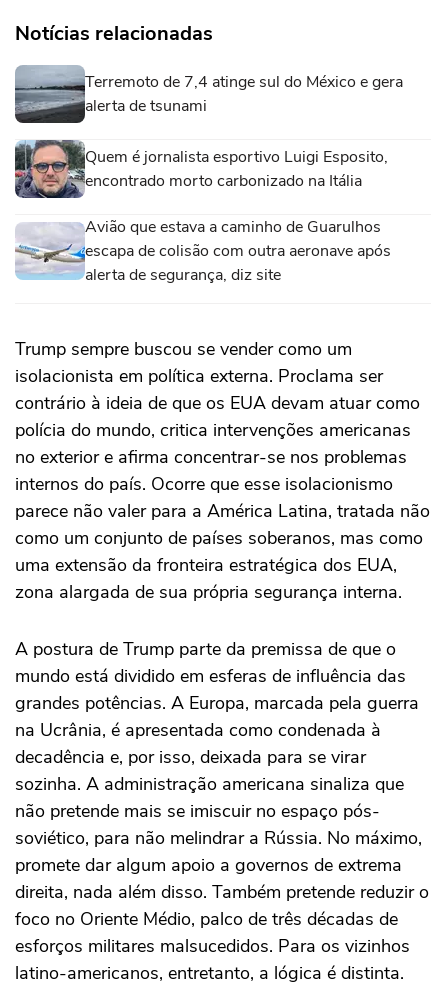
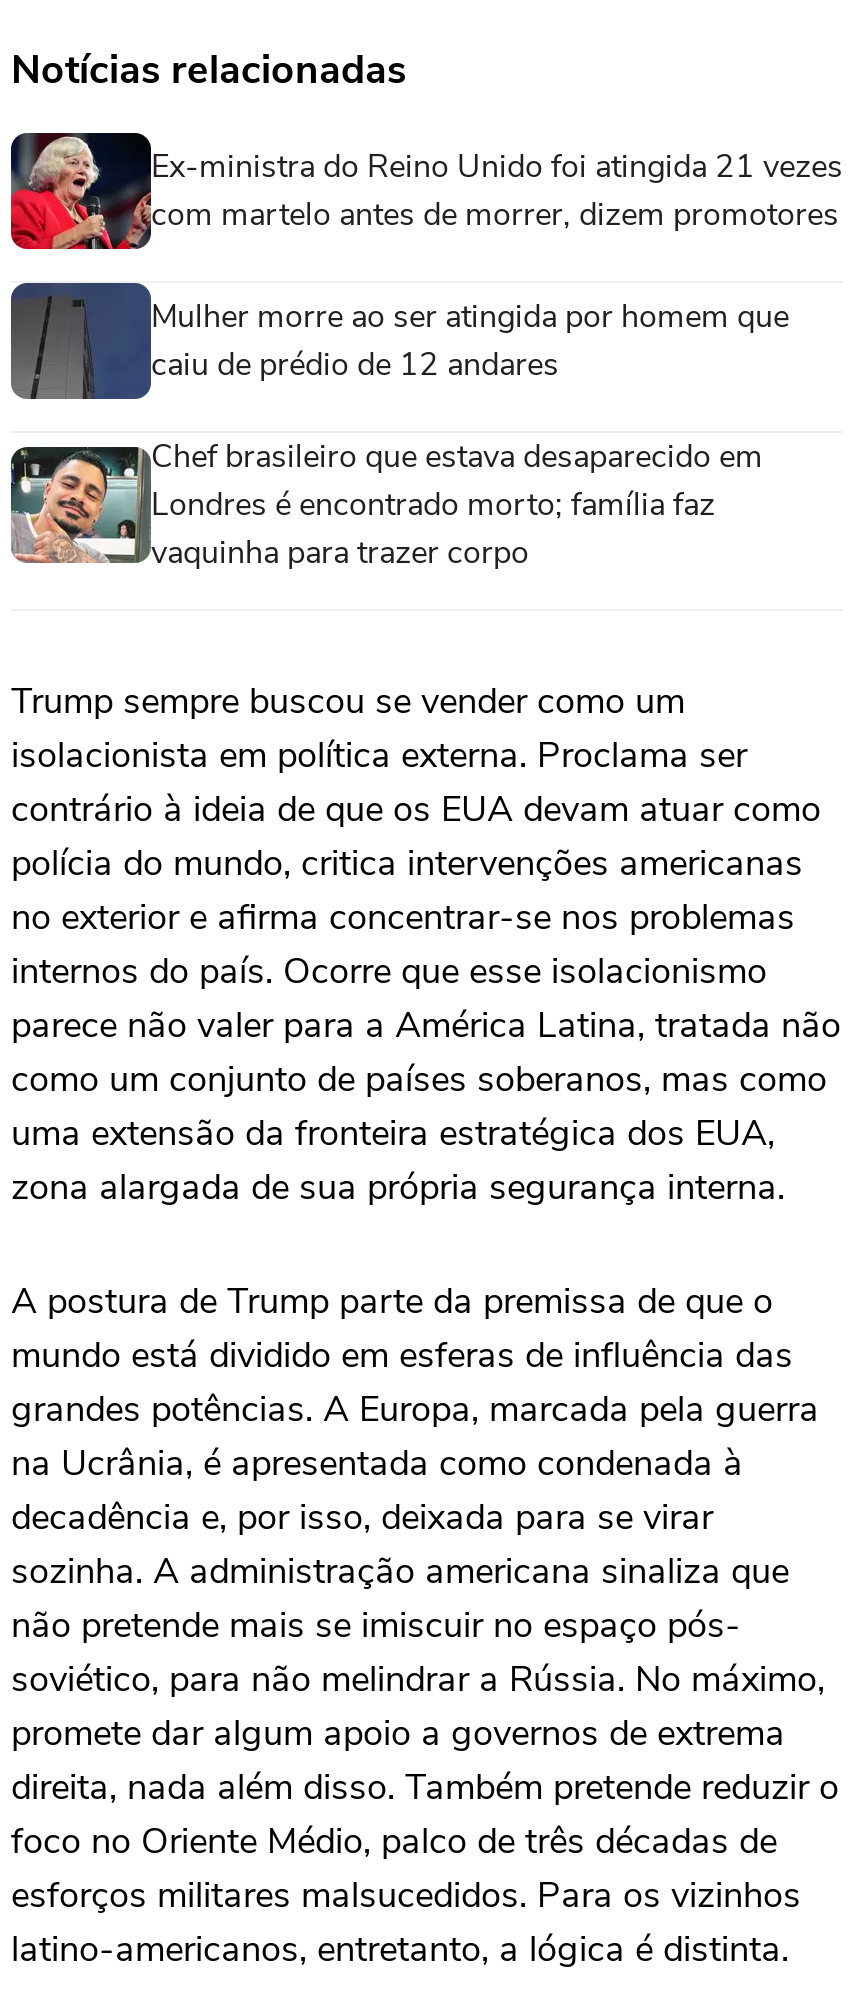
- [image]
- Terremoto de 7,4 atinge sul do México e gera
- alerta de tsunami
+ [image]
+ Ex-ministra do Reino Unido foi atingida 21 vezes
+ com martelo antes de morrer, dizem promotores

- [image]
- Quem é jornalista esportivo Luigi Esposito,
- encontrado morto carbonizado na Itália
+ [image]
+ Mulher morre ao ser atingida por homem que
+ caiu de prédio de 12 andares

- [image]
- Avião que estava a caminho de Guarulhos
- escapa de colisão com outra aeronave após
- alerta de segurança, diz site
+ [image]
+ Chef brasileiro que estava desaparecido em
+ Londres é encontrado morto; família faz
+ vaquinha para trazer corpo
